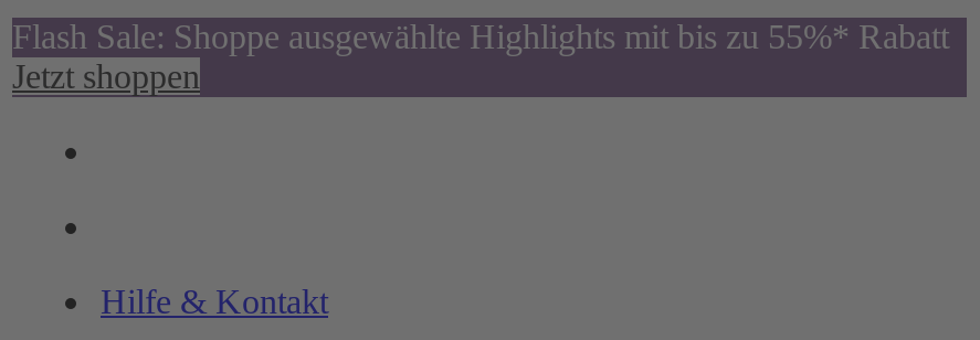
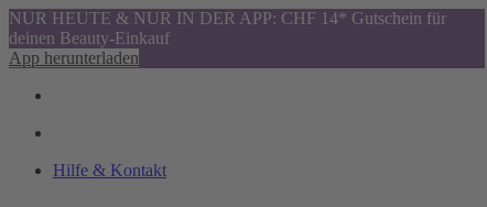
- Flash Sale: Shoppe ausgewählte Highlights mit bis zu 55%* Rabatt
- Jetzt shoppen
+ NUR HEUTE & NUR IN DER APP: CHF 14* Gutschein für
+ deinen Beauty-Einkauf
+ App herunterladen
